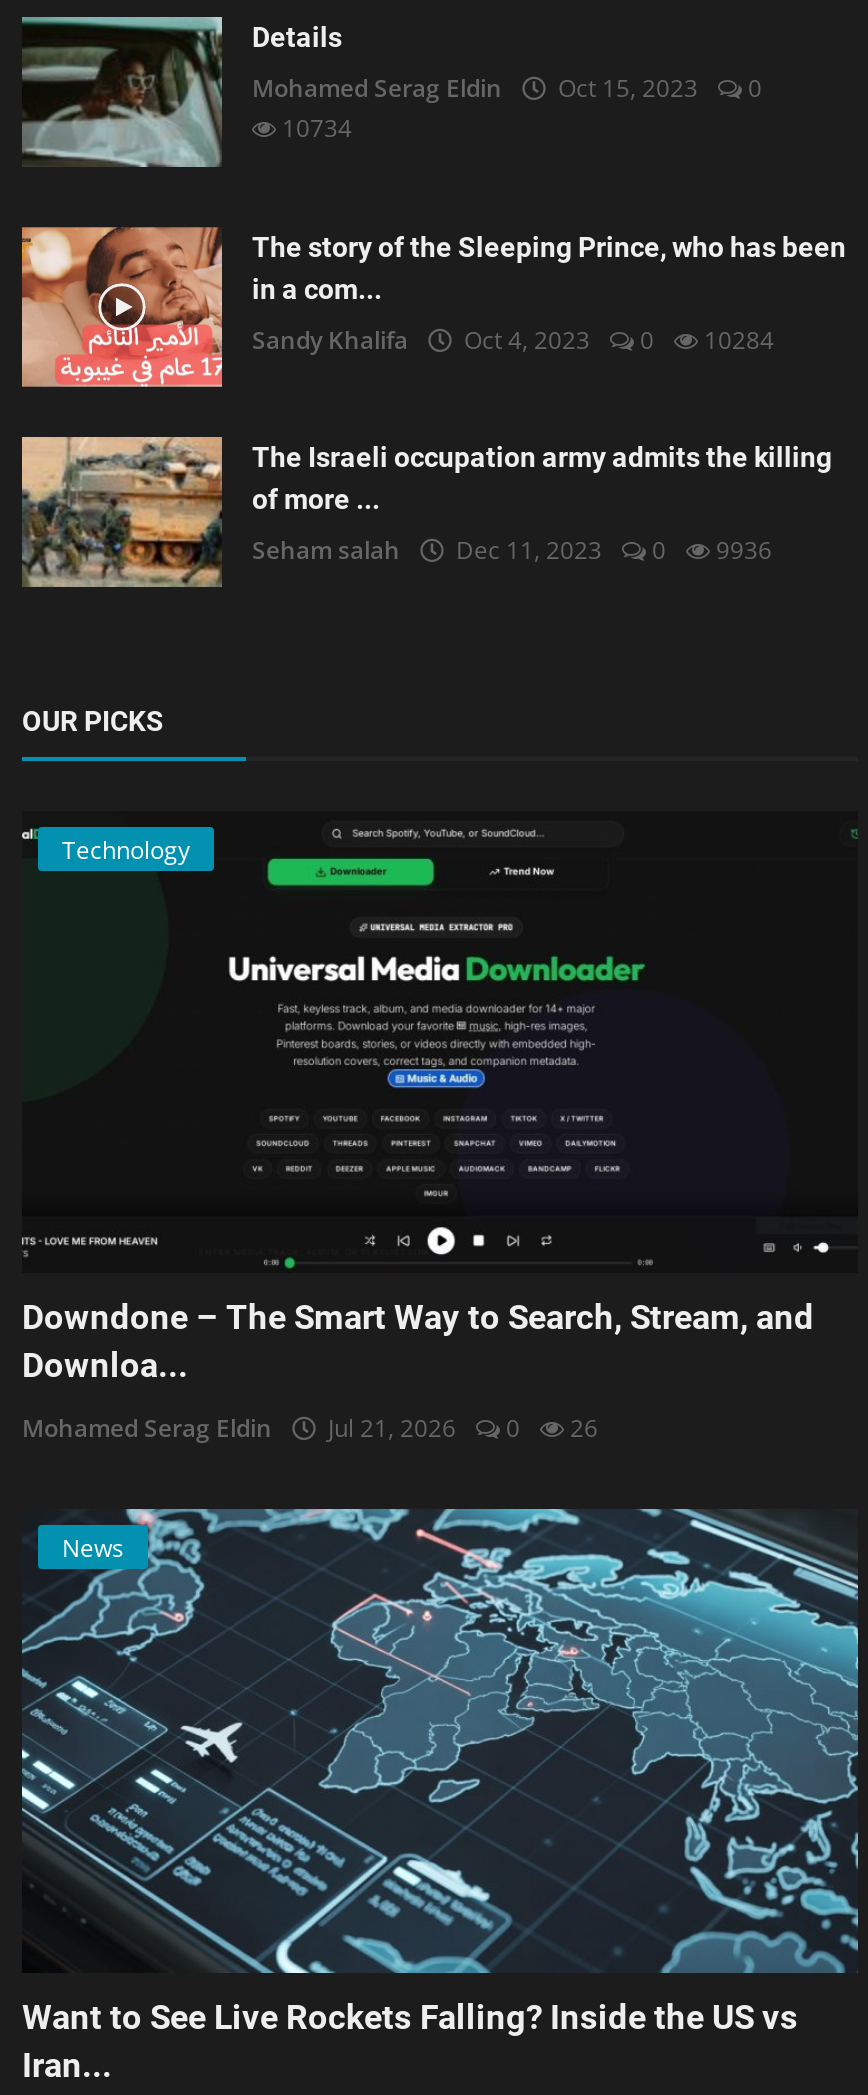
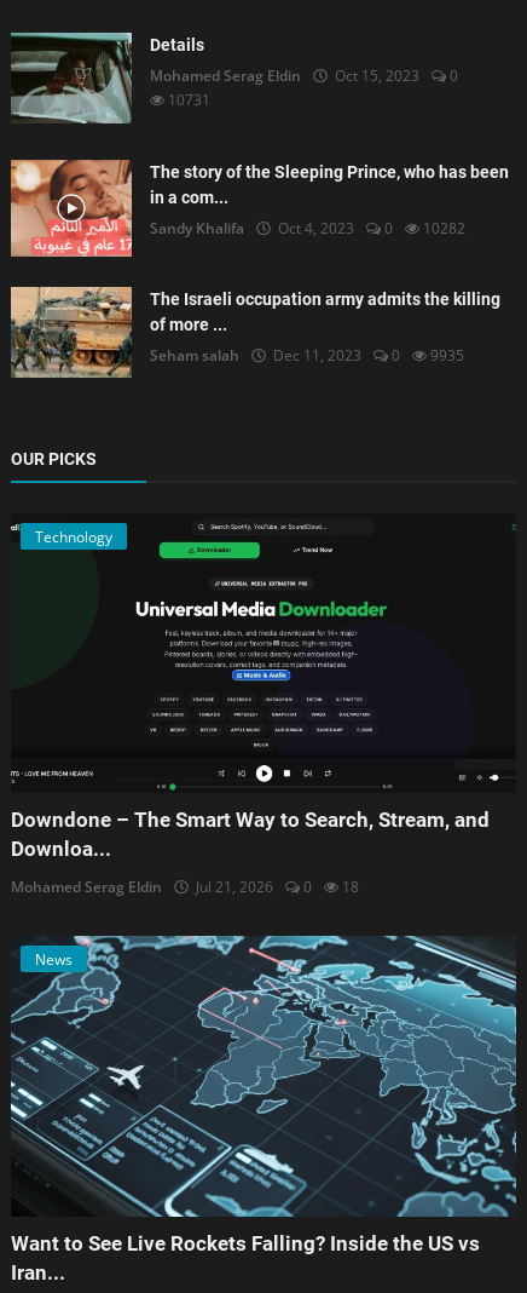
- 10734
+ 10731

- Sandy Khalifa Oct 4, 2023 0 10284
+ Sandy Khalifa Oct 4, 2023 0 10282

- Seham salah Dec 11, 2023 0 9936
+ Seham salah Dec 11, 2023 0 9935

- Mohamed Serag Eldin Jul 21, 2026 0 26
+ Mohamed Serag Eldin Jul 21, 2026 0 18
